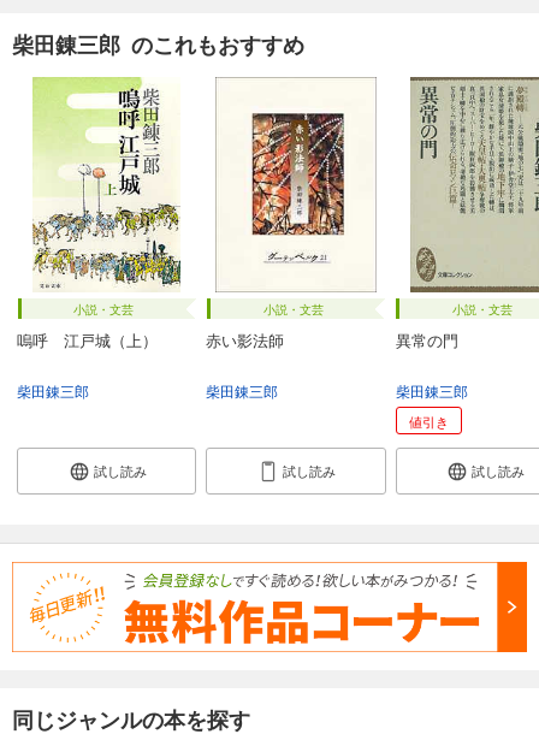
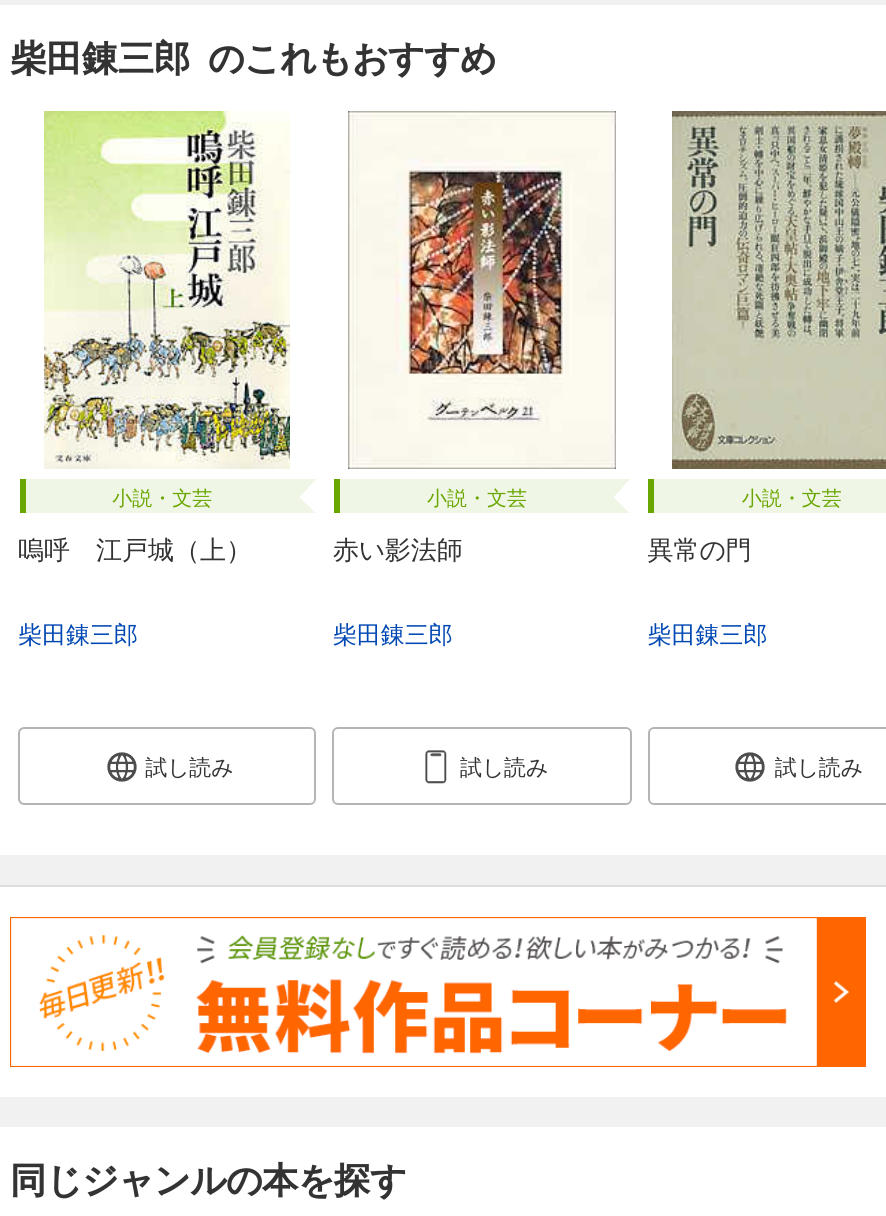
- 値引き
